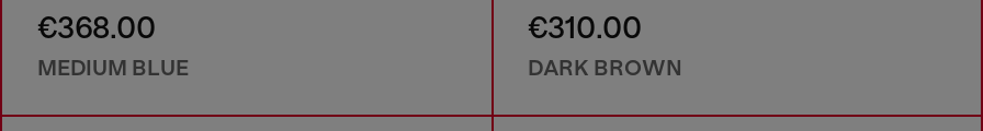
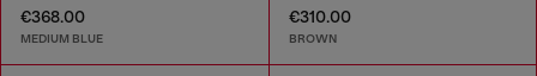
- DARK BROWN
+ BROWN
